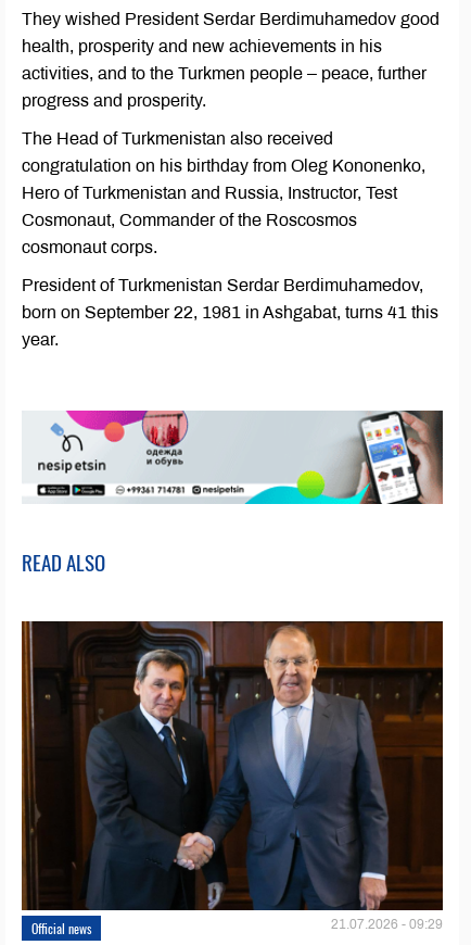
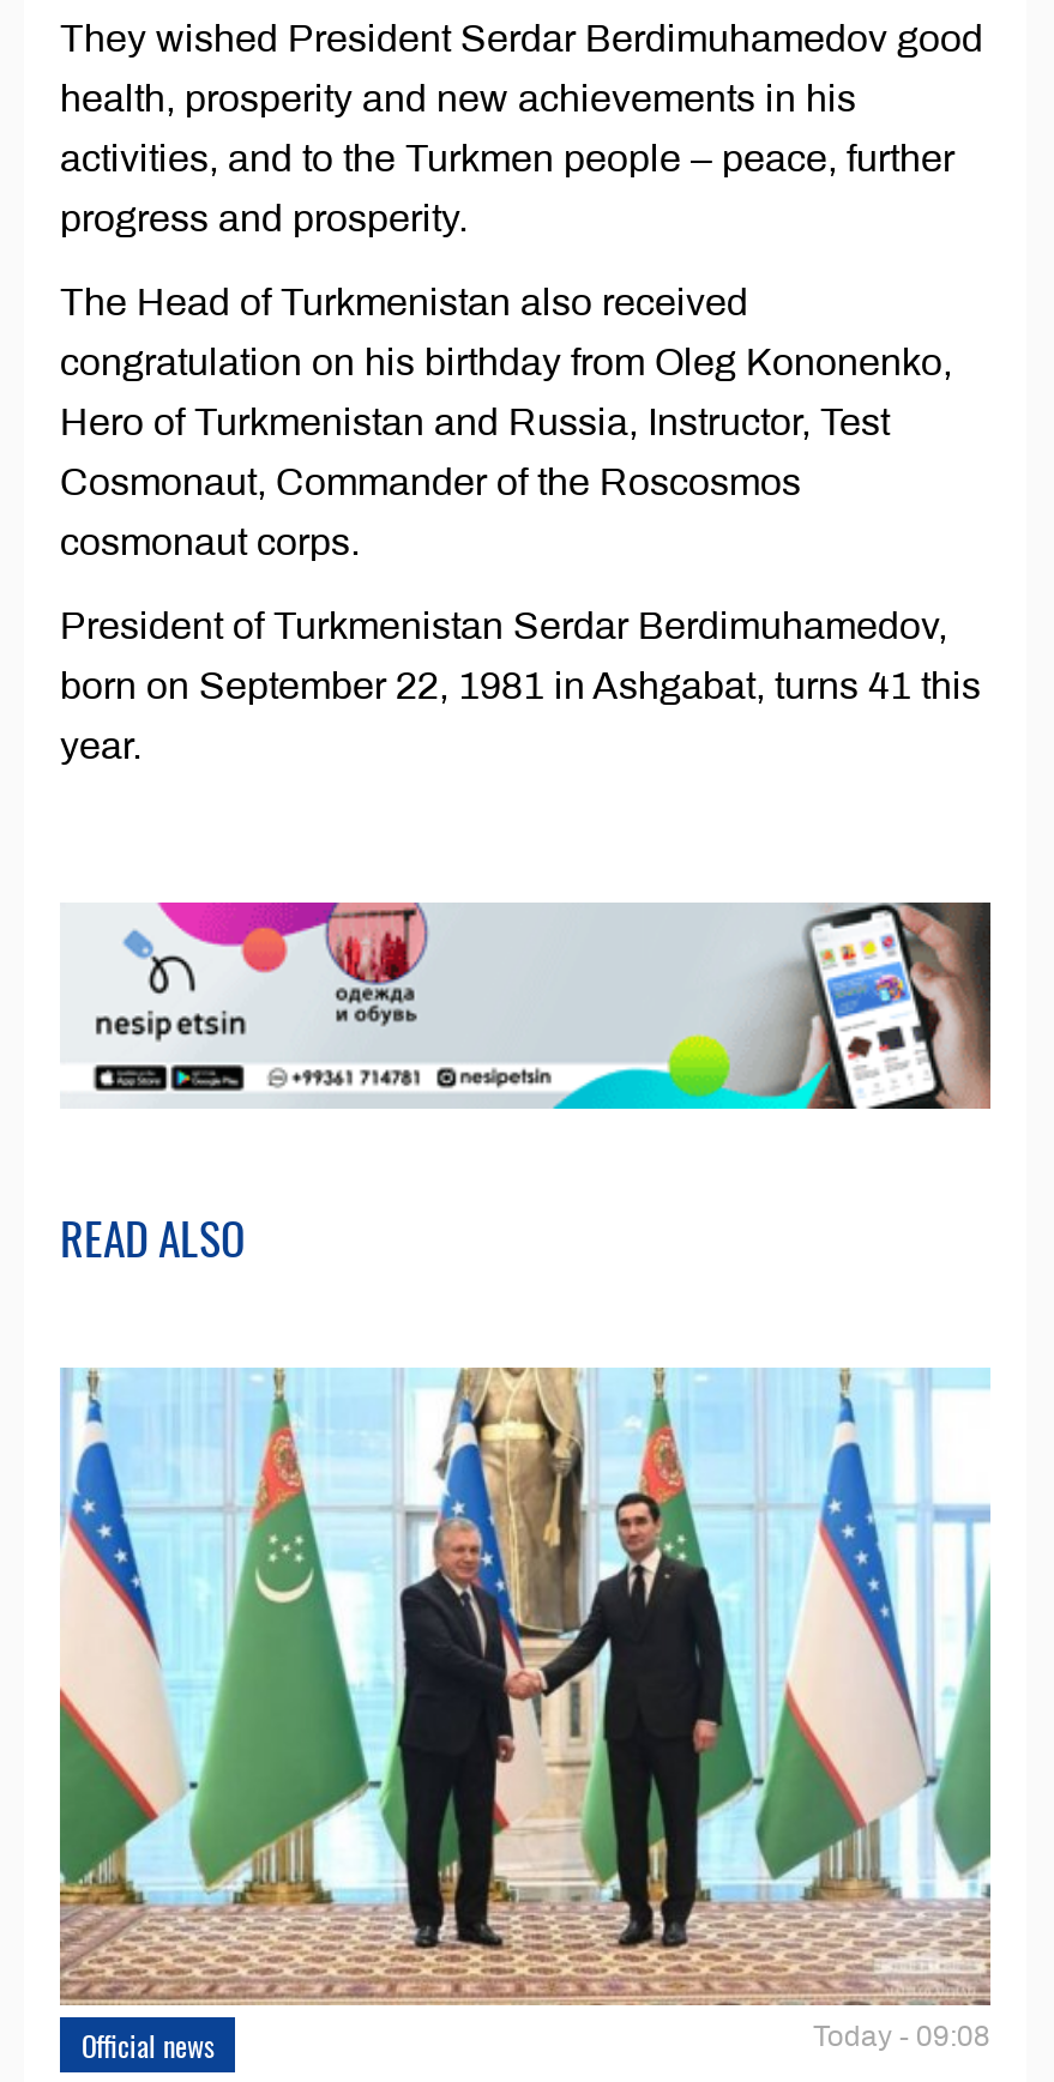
- [image]
- 21.07.2026 - 09:29
+ [image]
+ Today - 09:08
